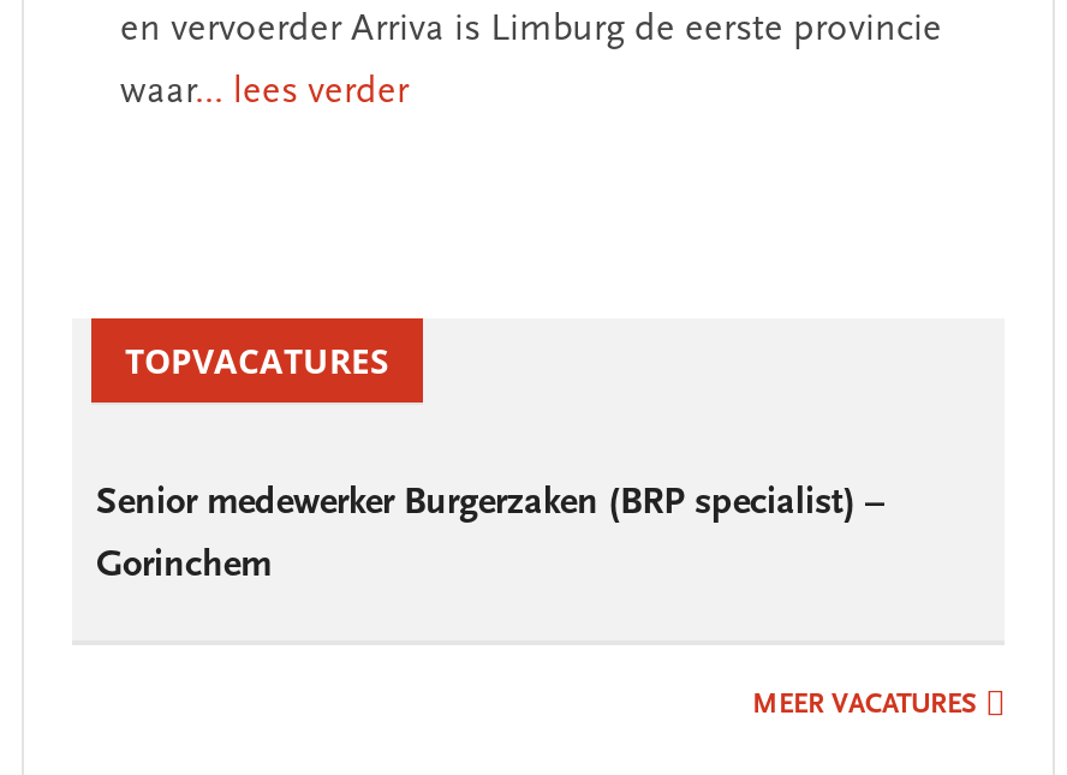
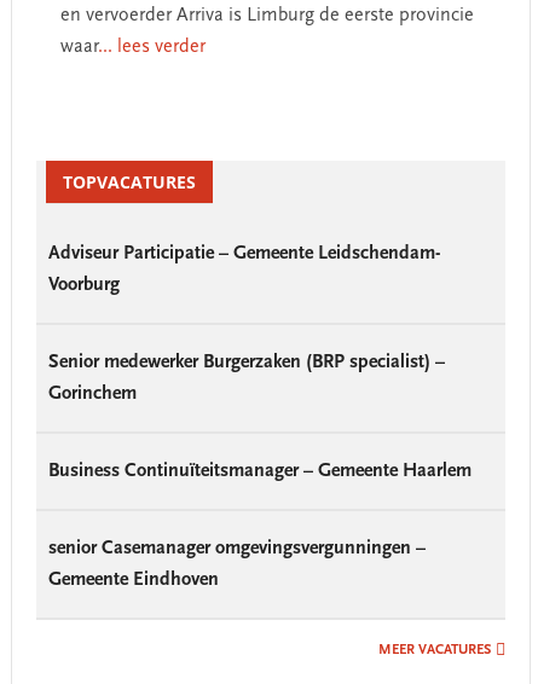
+ Adviseur Participatie – Gemeente Leidschendam-
+ Voorburg

+ Business Continuïteitsmanager – Gemeente Haarlem

+ senior Casemanager omgevingsvergunningen –
+ Gemeente Eindhoven
